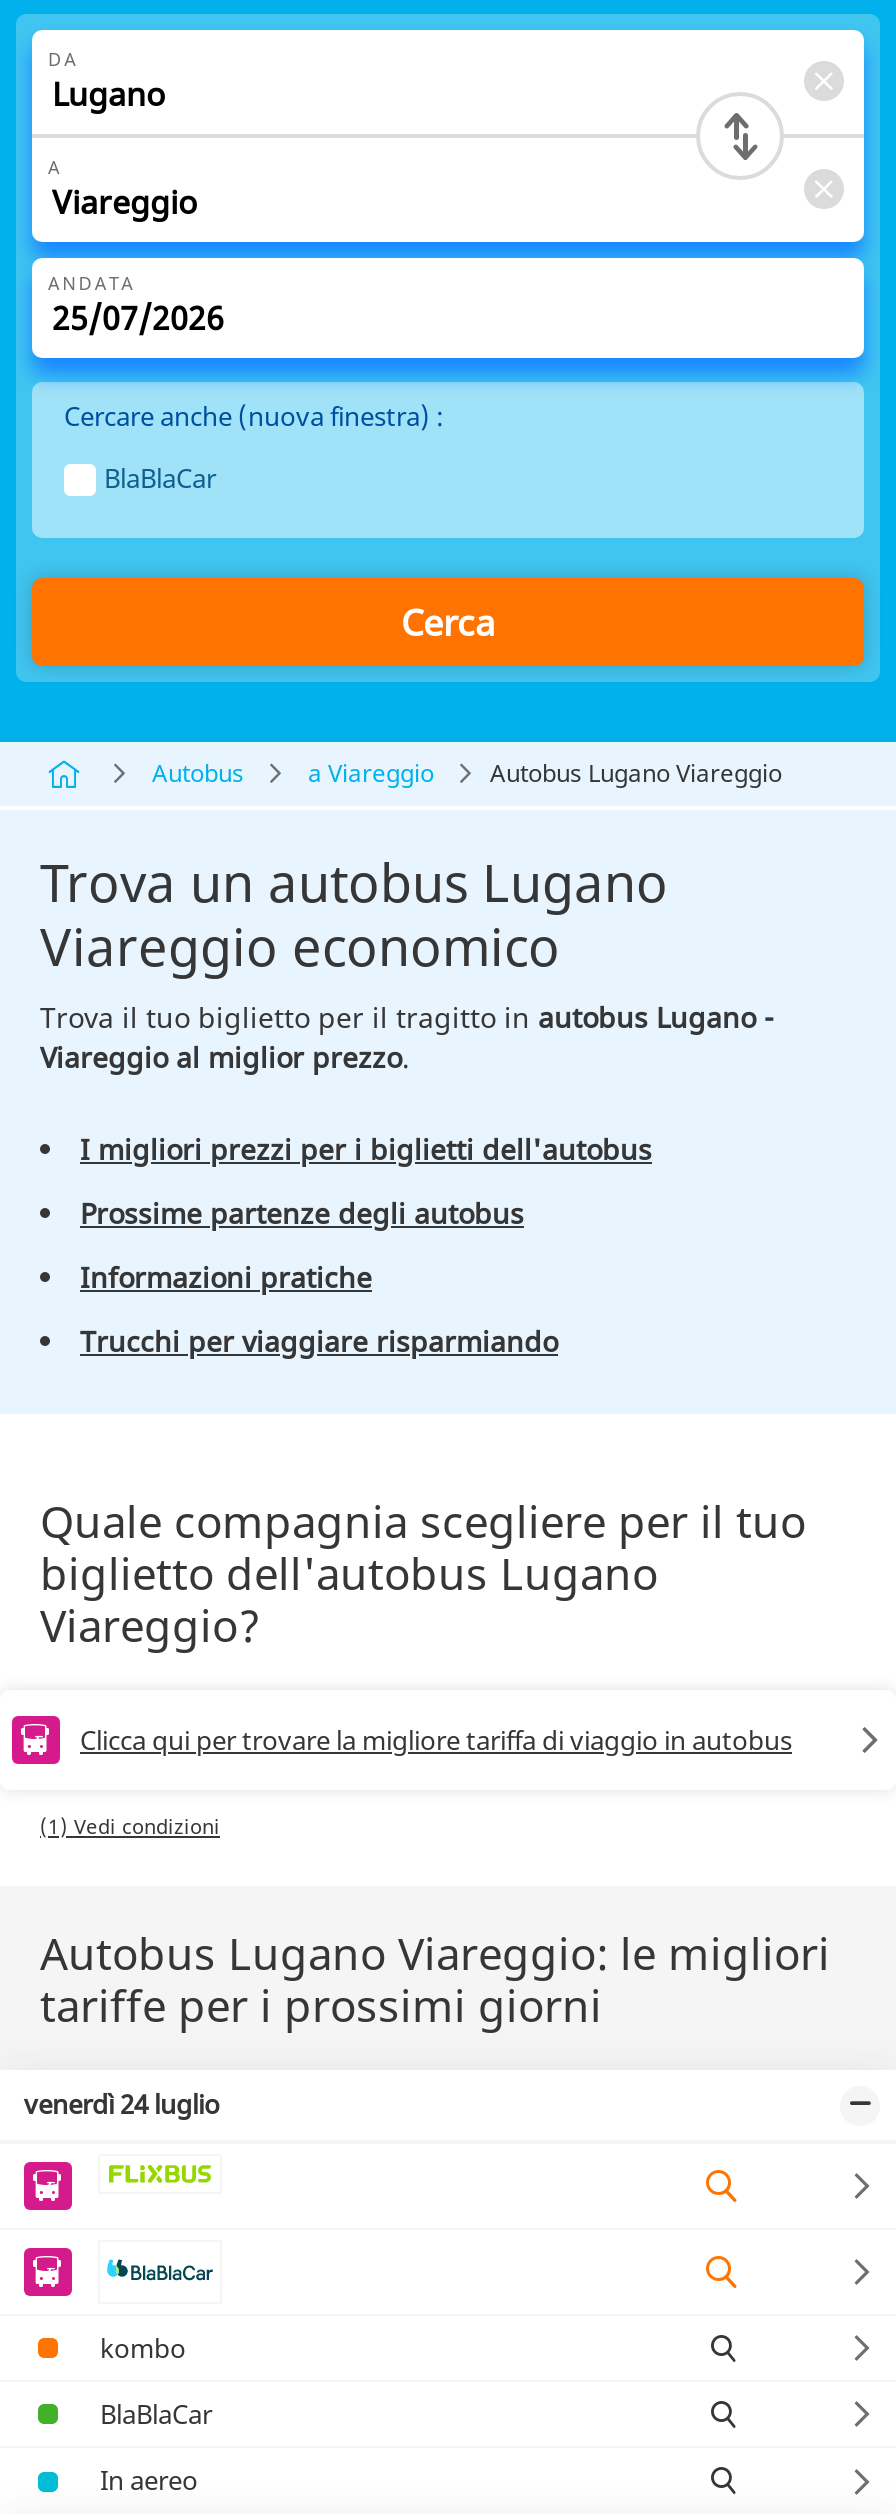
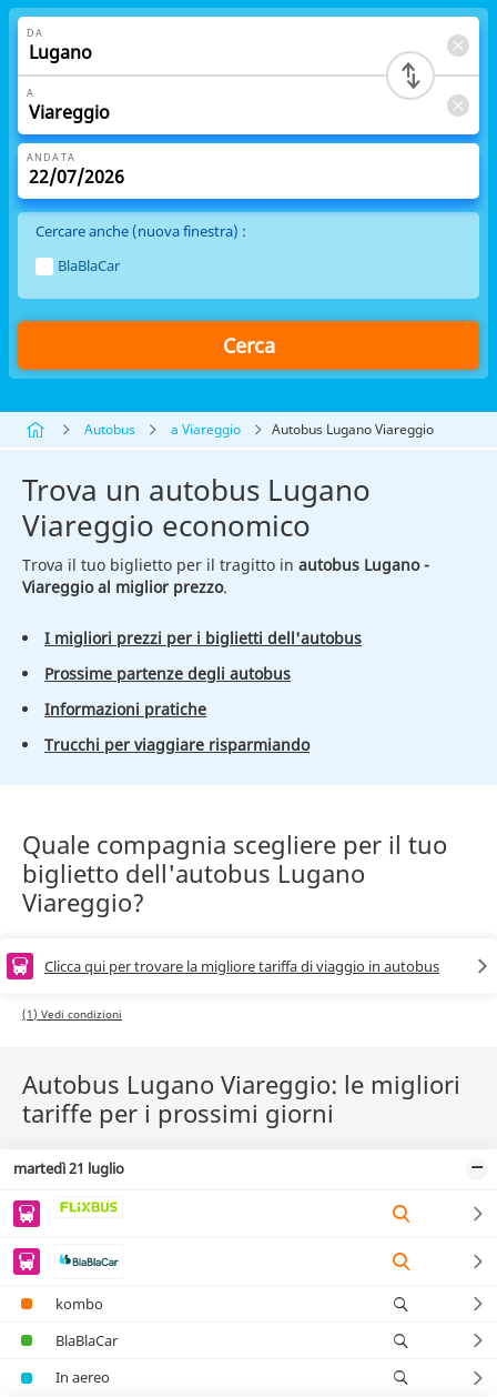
- venerdì 24 luglio
+ martedì 21 luglio
